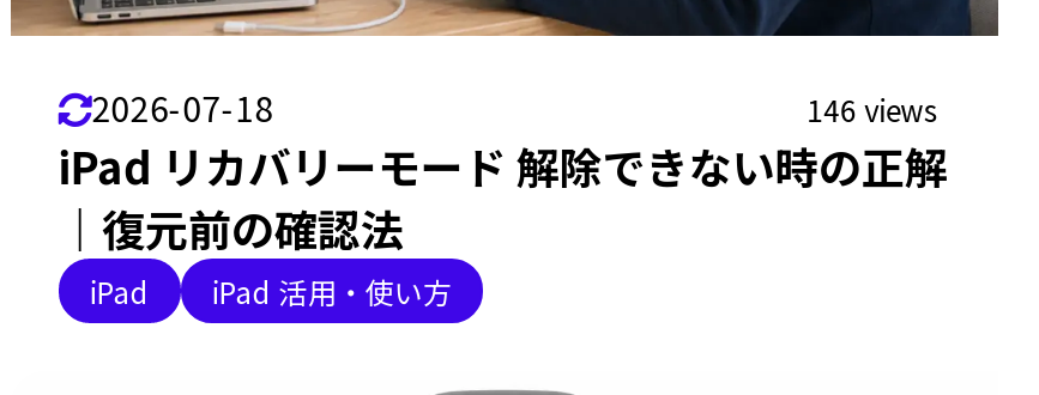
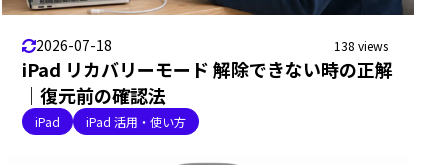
- 146 views
+ 138 views
